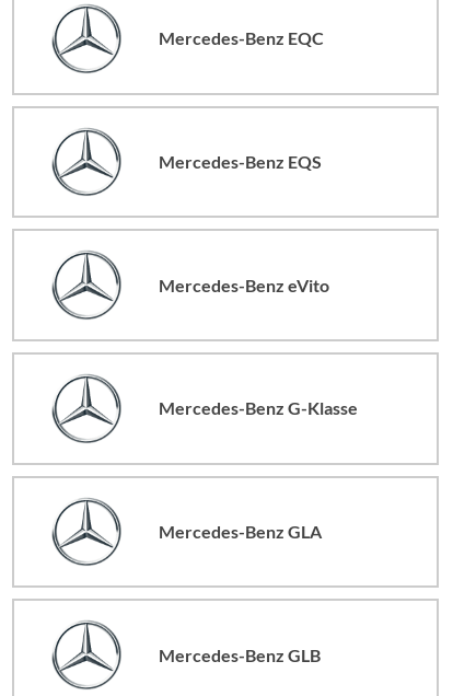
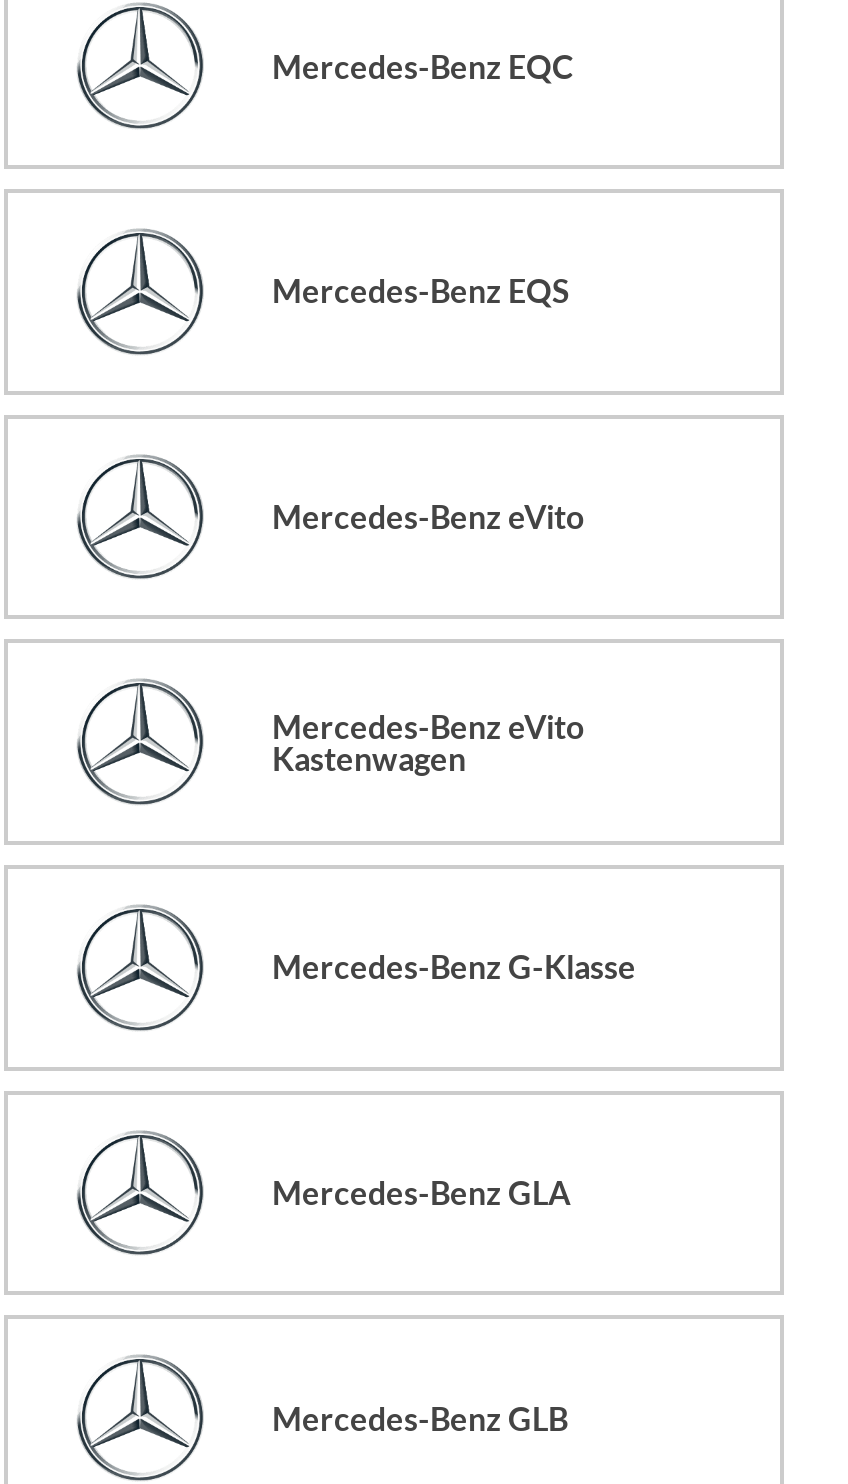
+ Mercedes-Benz eVito
+ Kastenwagen
